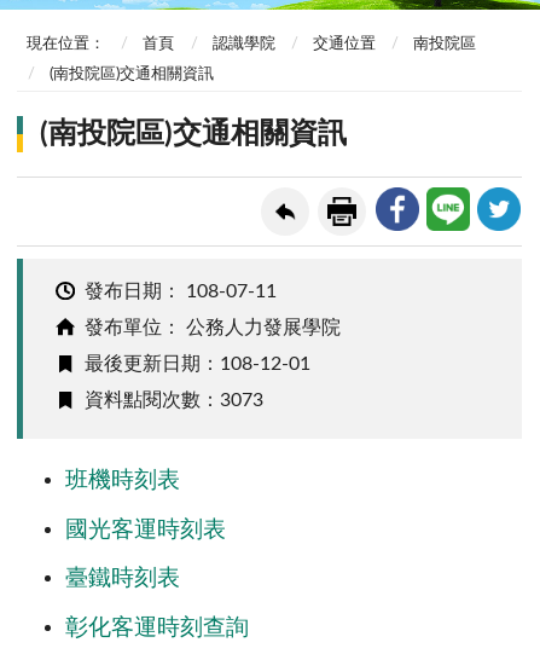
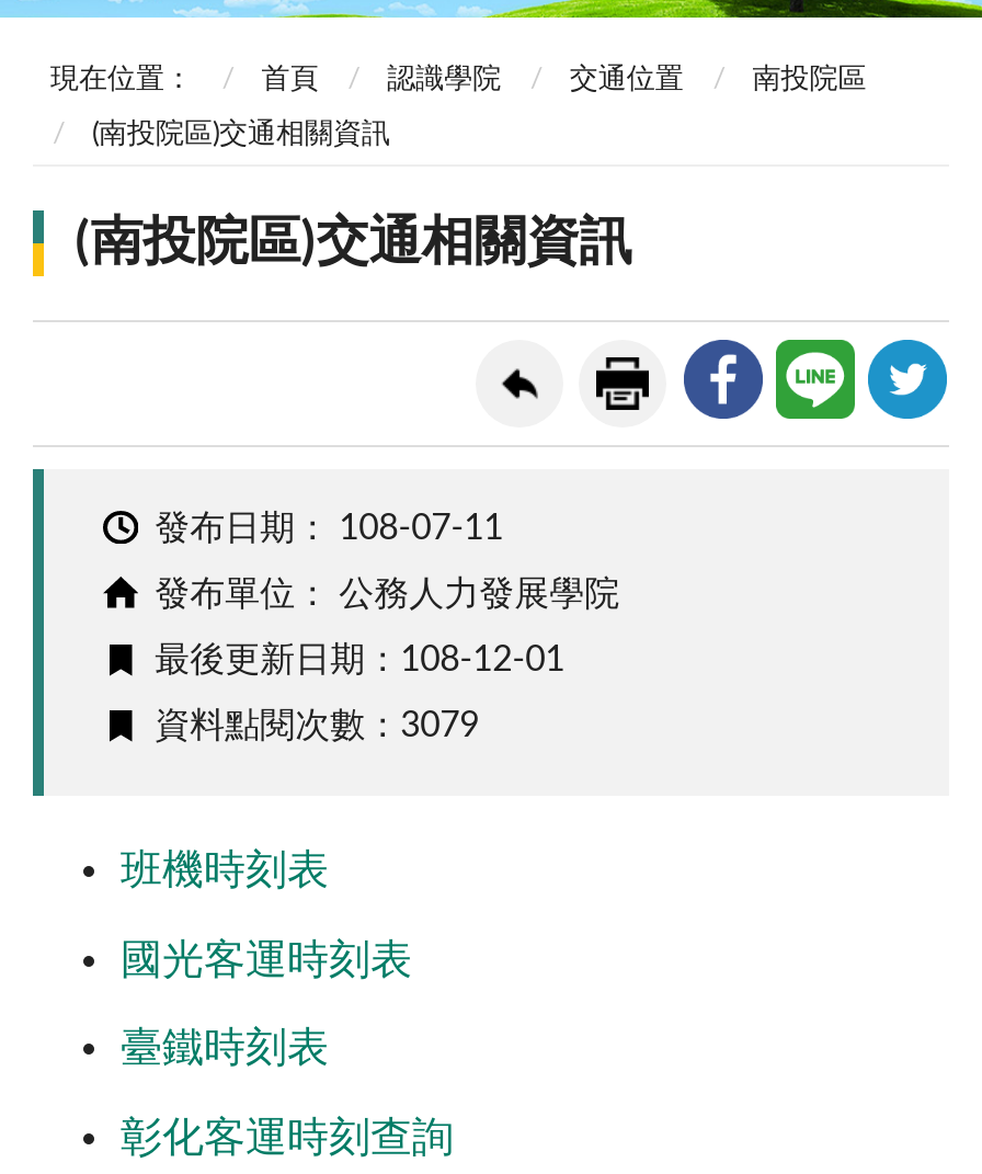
- 資料點閱次數：3073
+ 資料點閱次數：3079
